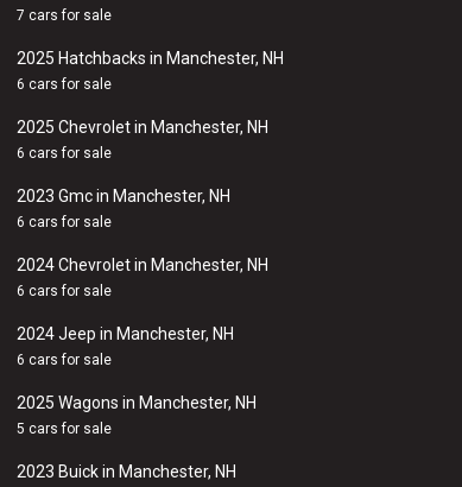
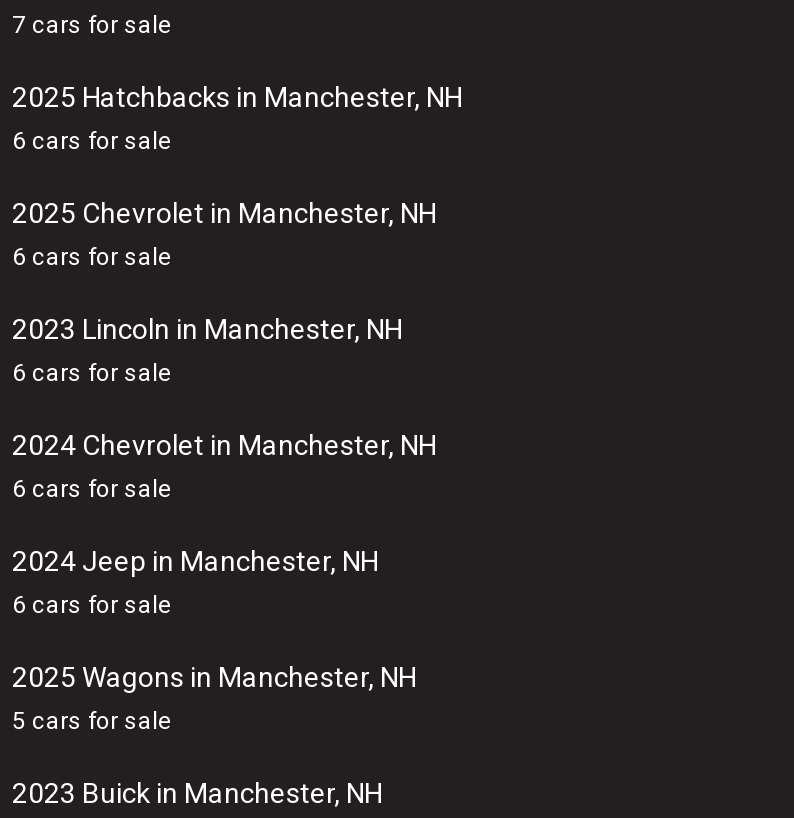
- 2023 Gmc in Manchester, NH
+ 2023 Lincoln in Manchester, NH
